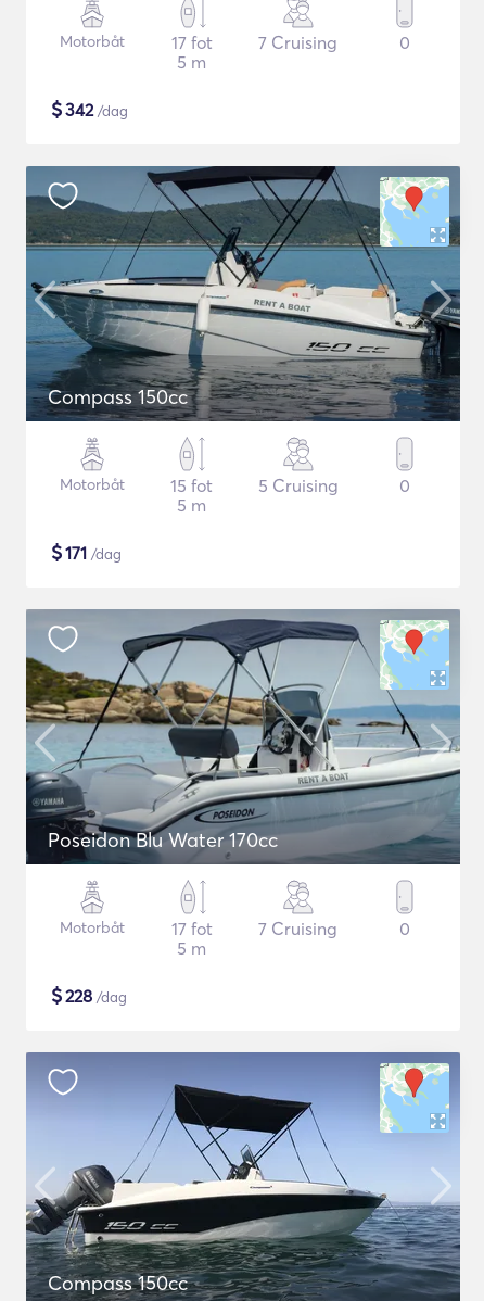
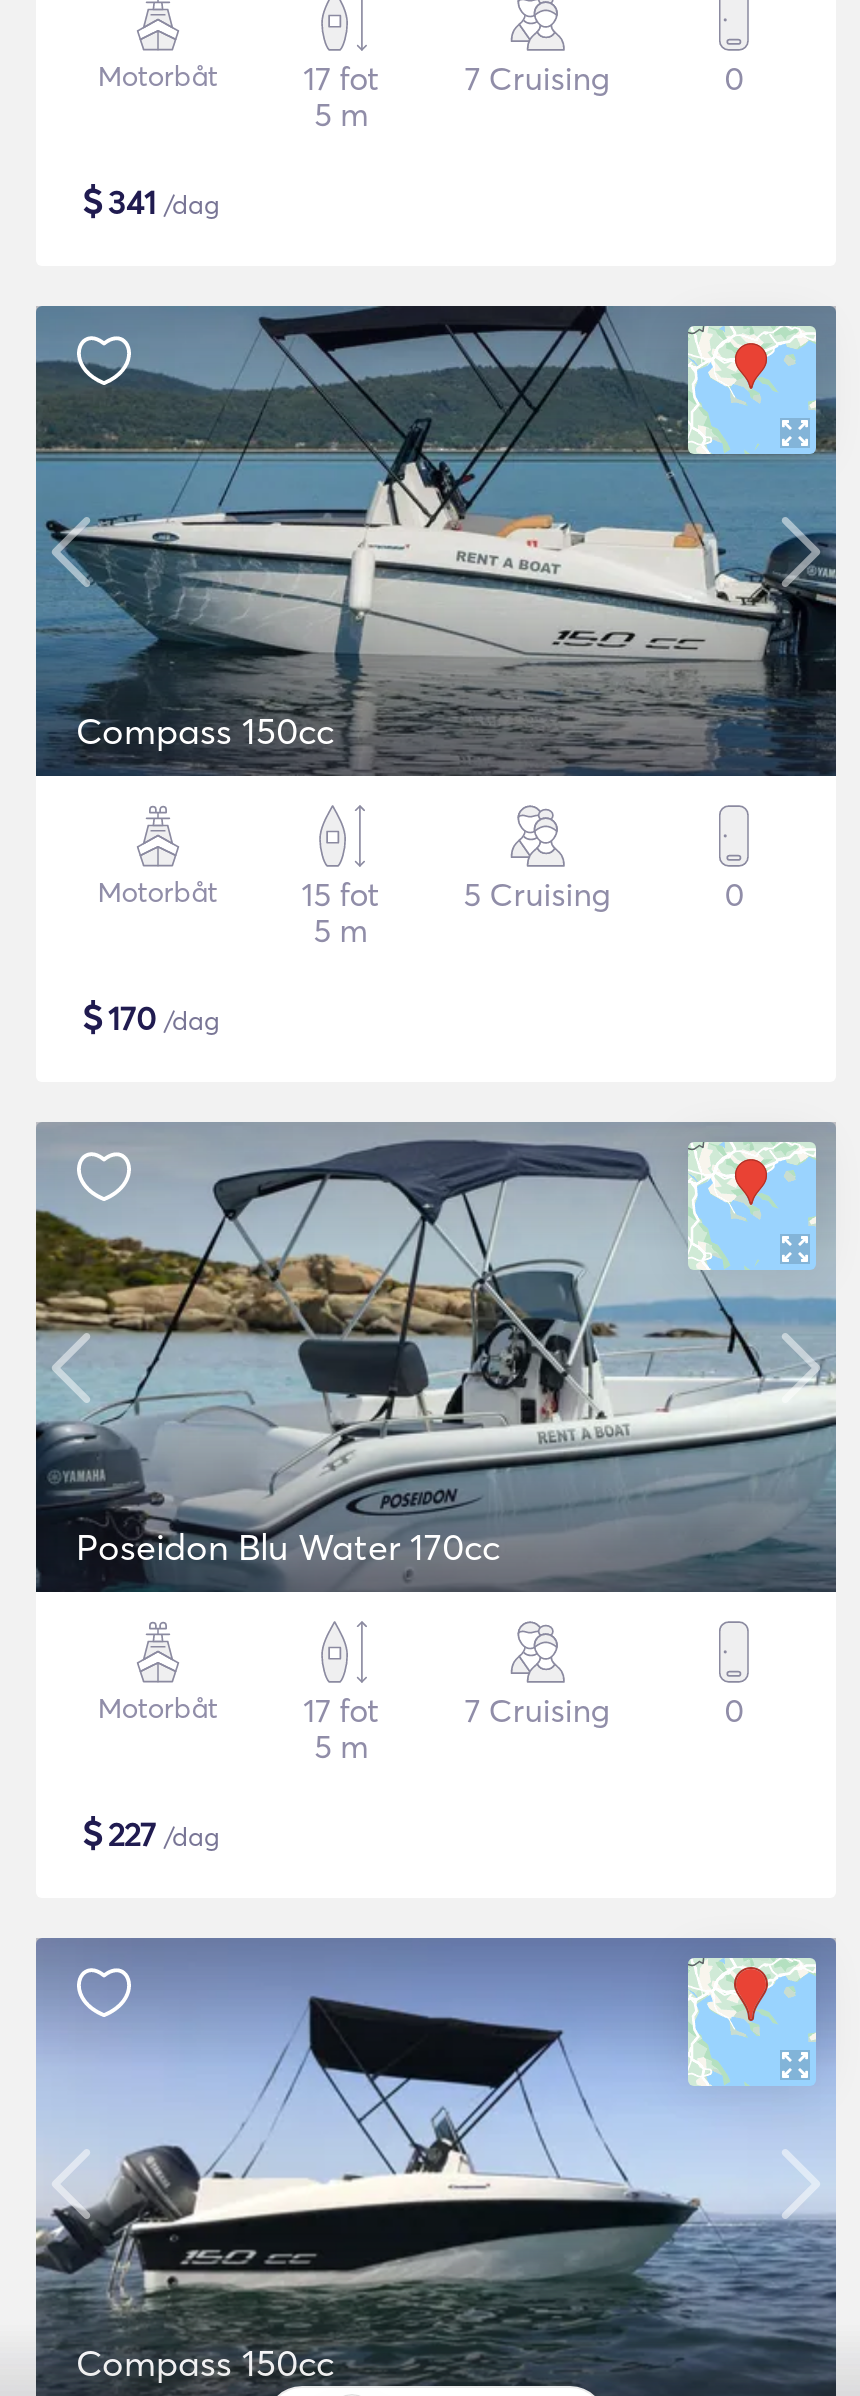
- $342 /dag
+ $341 /dag

- $171 /dag
+ $170 /dag

- $228 /dag
+ $227 /dag
